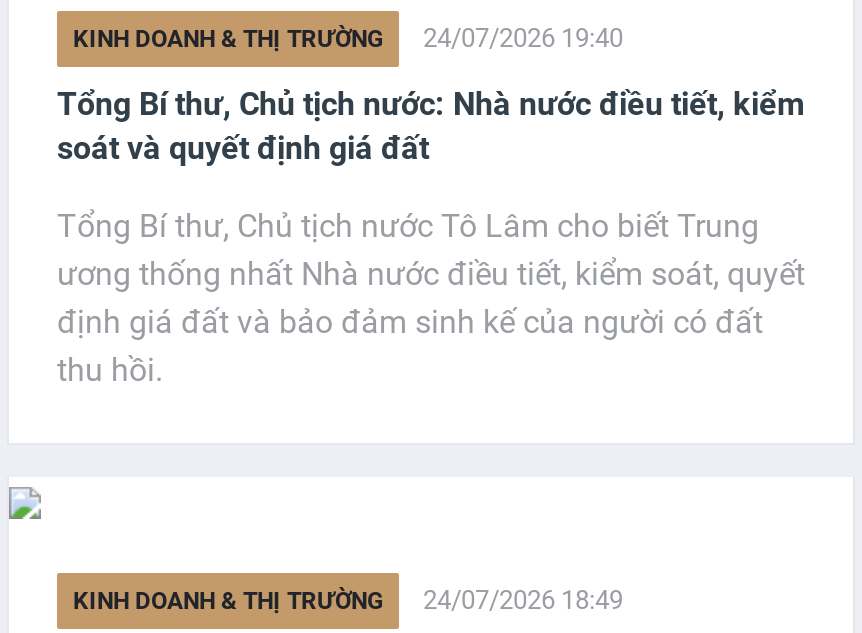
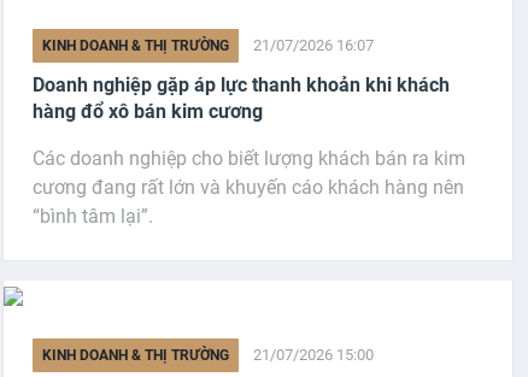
- KINH DOANH & THỊ TRƯỜNG 24/07/2026 19:40
+ KINH DOANH & THỊ TRƯỜNG 21/07/2026 16:07

- Tổng Bí thư, Chủ tịch nước: Nhà nước điều tiết, kiểm
- soát và quyết định giá đất
+ Doanh nghiệp gặp áp lực thanh khoản khi khách
+ hàng đổ xô bán kim cương

- Tổng Bí thư, Chủ tịch nước Tô Lâm cho biết Trung
- ương thống nhất Nhà nước điều tiết, kiểm soát, quyết
- định giá đất và bảo đảm sinh kế của người có đất
- thu hồi.
+ Các doanh nghiệp cho biết lượng khách bán ra kim
+ cương đang rất lớn và khuyến cáo khách hàng nên
+ “bình tâm lại”.

- KINH DOANH & THỊ TRƯỜNG 24/07/2026 18:49
+ KINH DOANH & THỊ TRƯỜNG 21/07/2026 15:00
